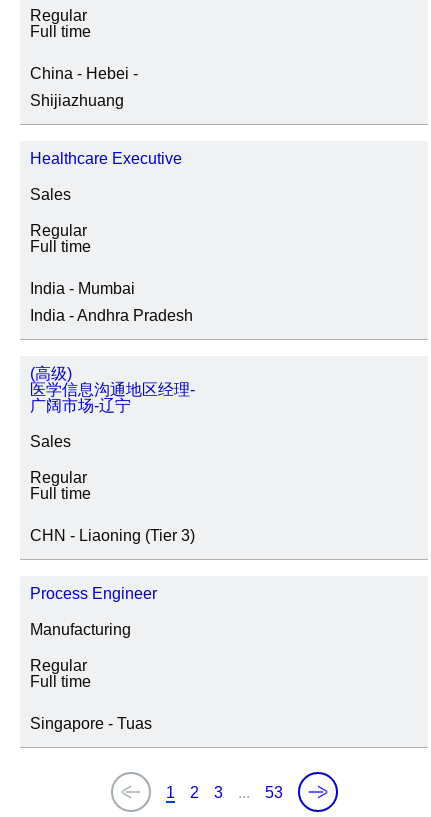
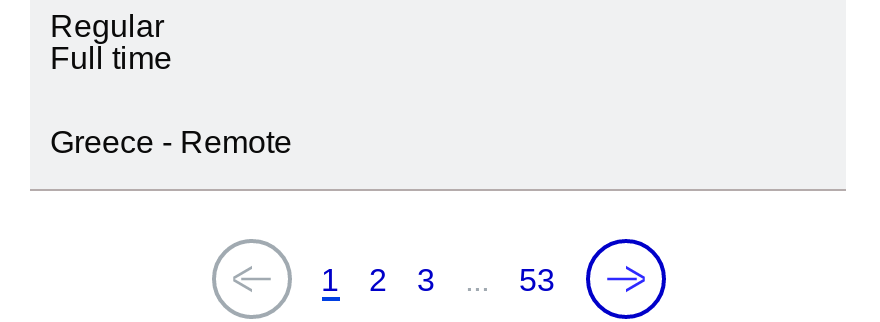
- China - Hebei -
- Shijiazhuang
- Healthcare Executive
- Sales
- Regular
- Full time
- India - Mumbai
- India - Andhra Pradesh
- (高级)
- 医学信息沟通地区经理-
- 广阔市场-辽宁
- Sales
- Regular
- Full time
- CHN - Liaoning (Tier 3)
- Process Engineer
- Manufacturing
- Regular
- Full time
- Singapore - Tuas
+ Greece - Remote
